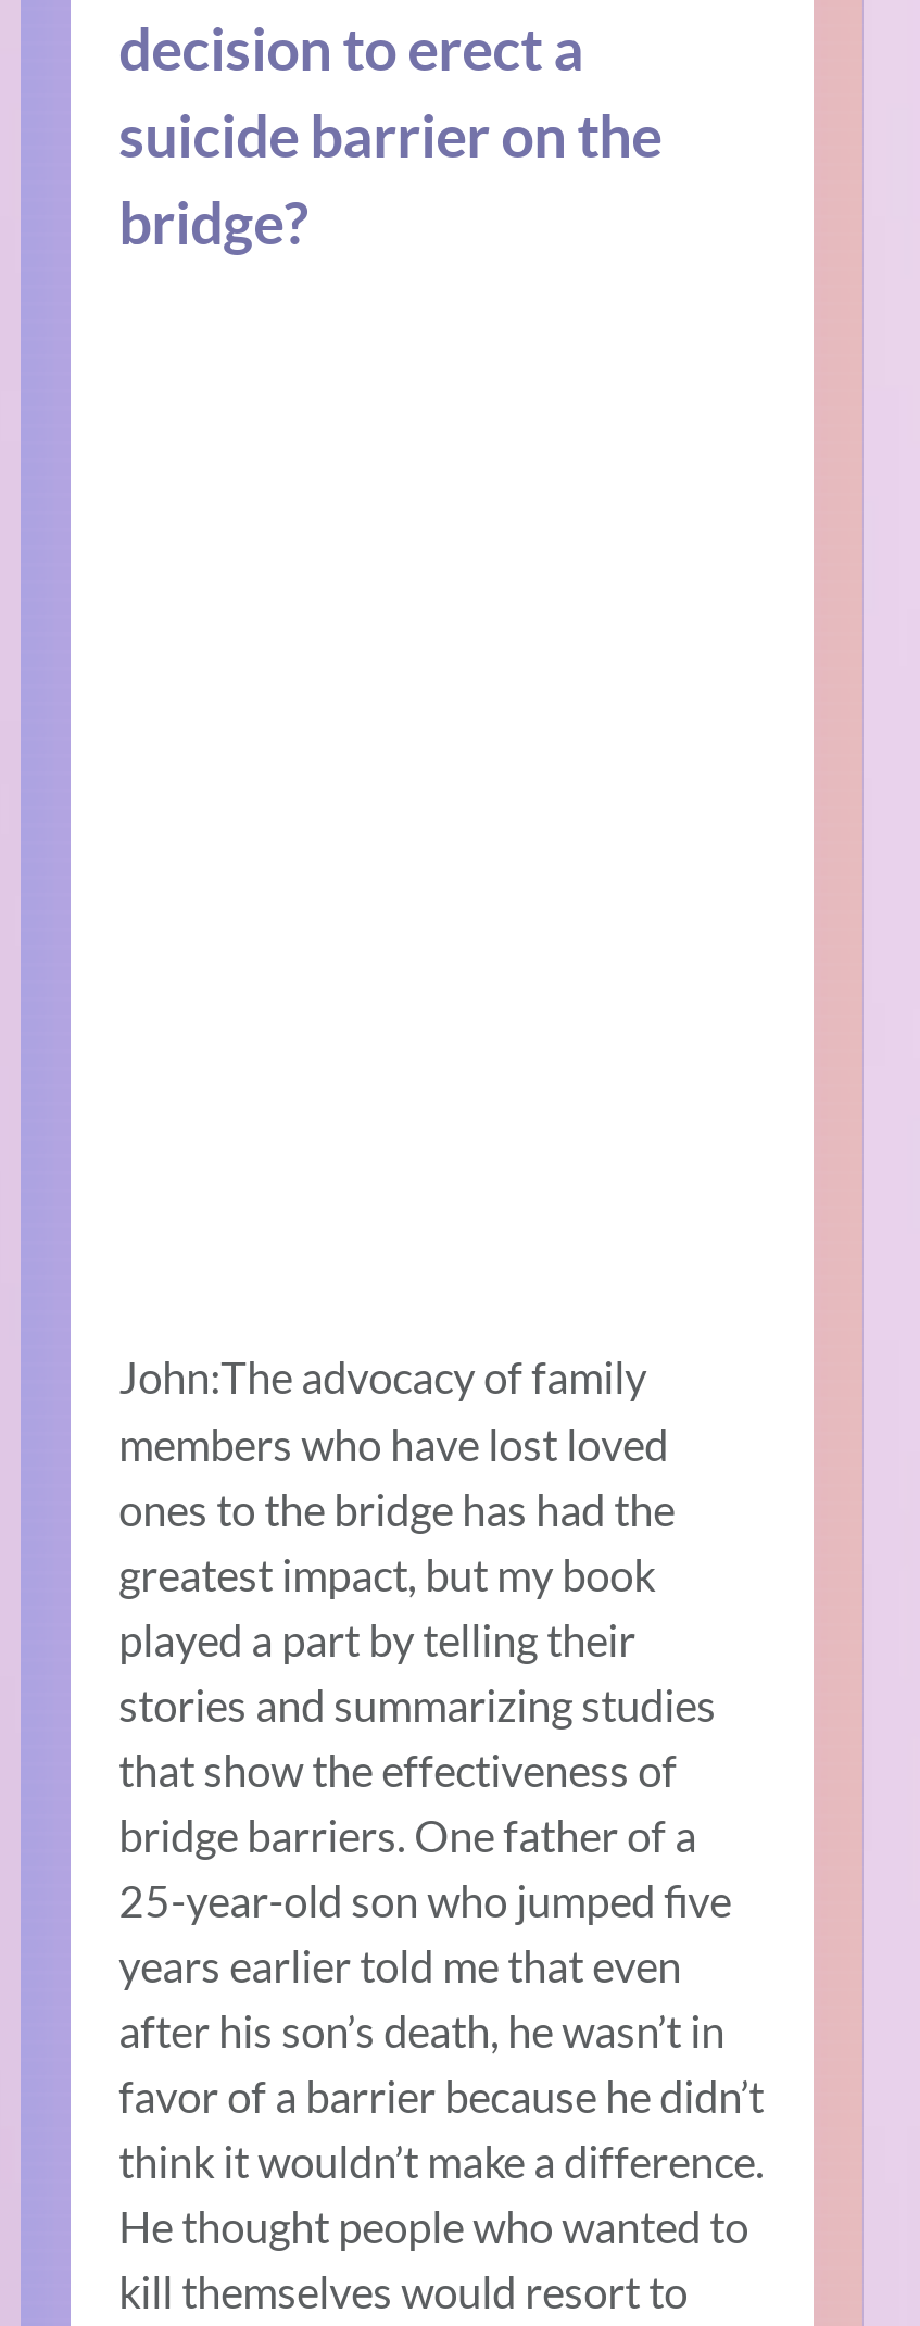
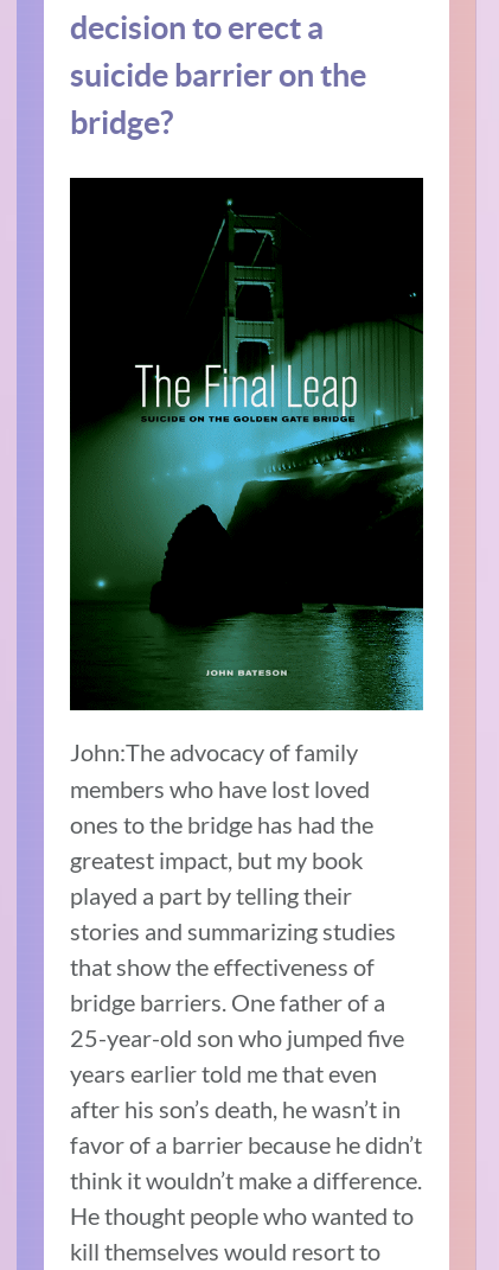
+ [image]
